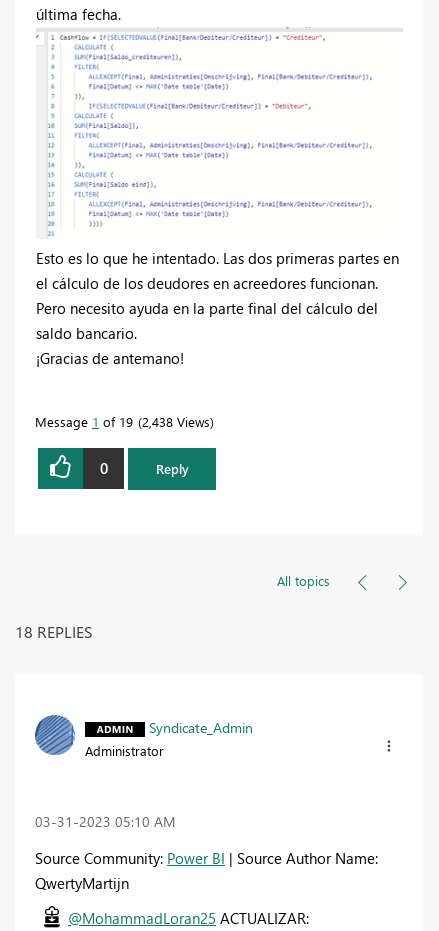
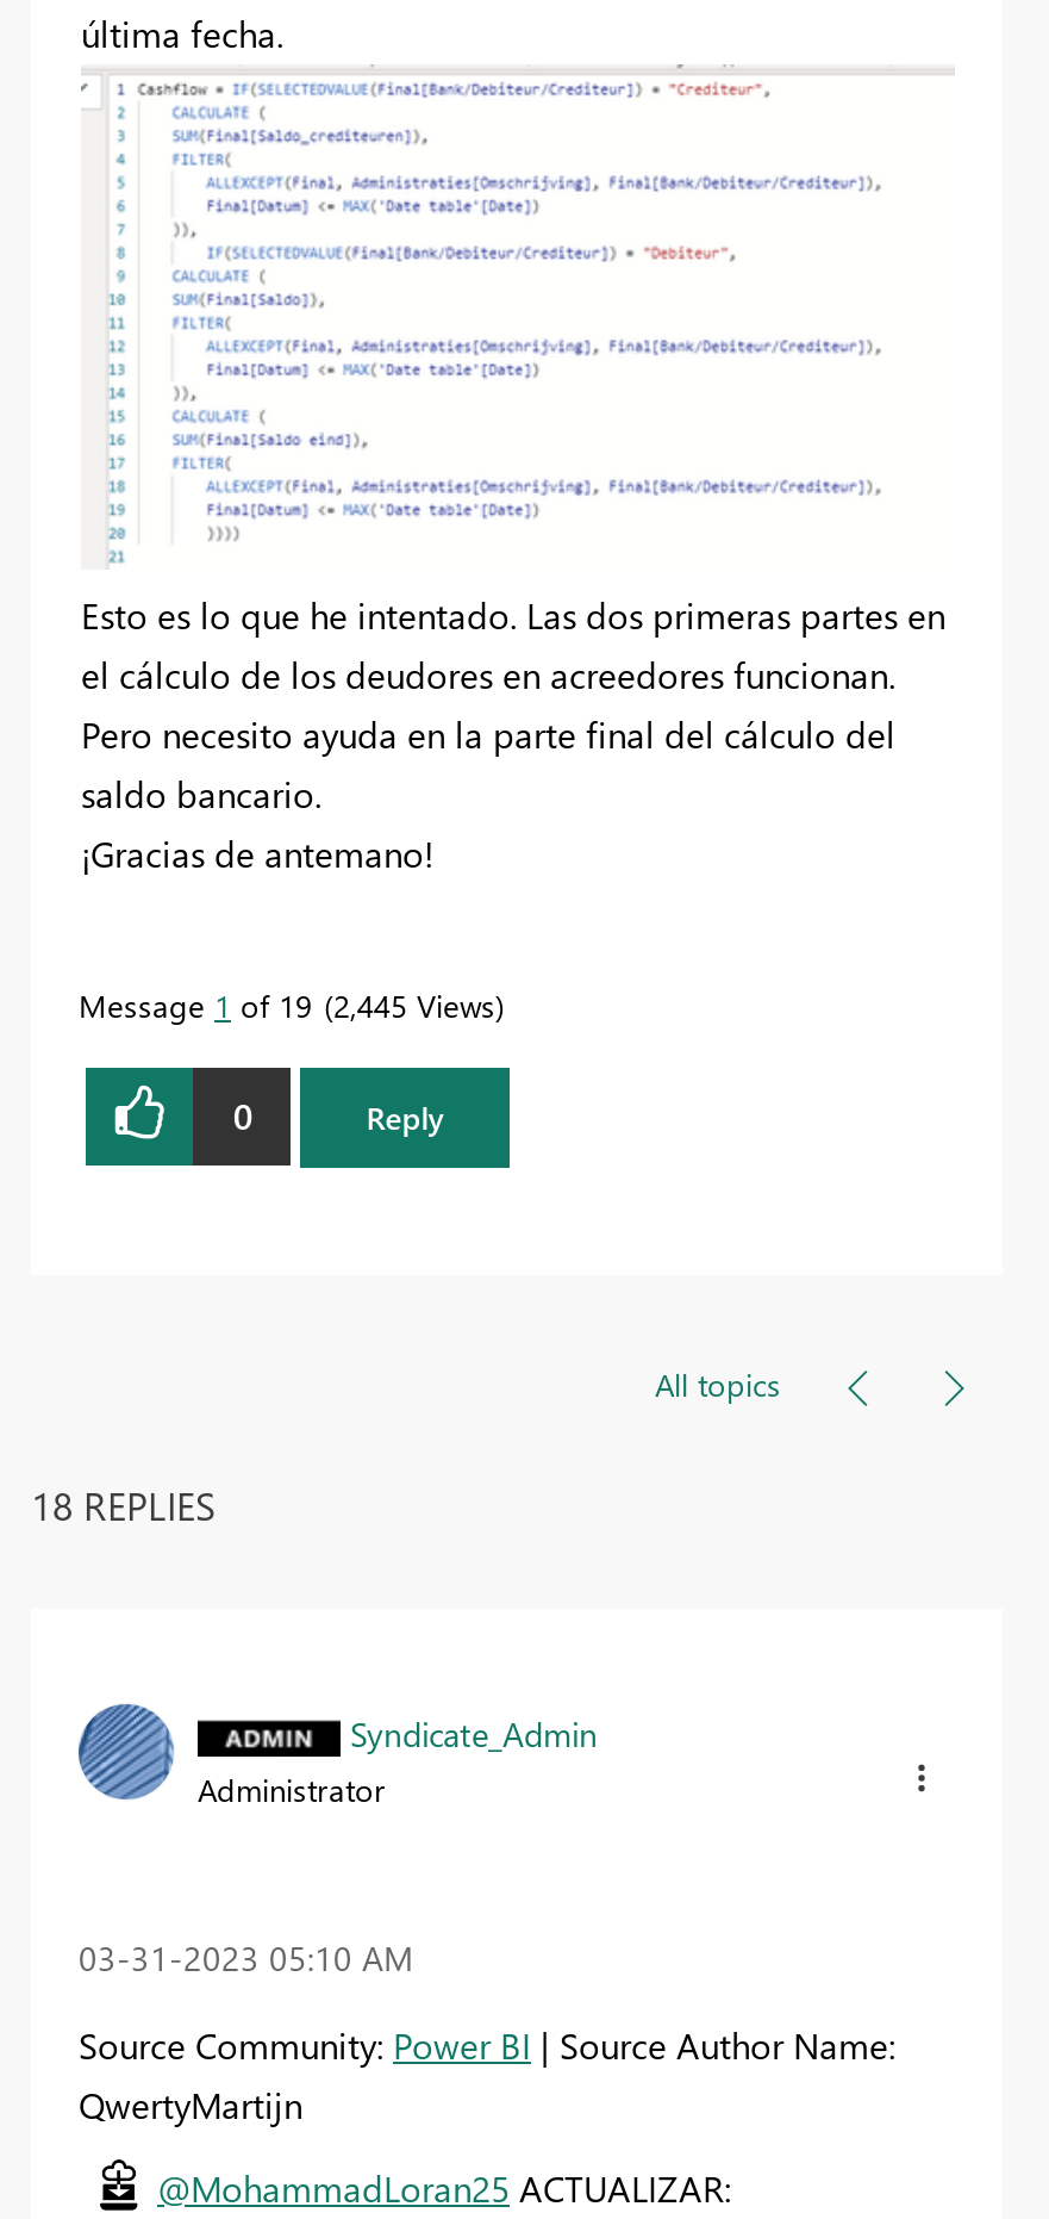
- Message 1 of 19 2,438 Views
+ Message 1 of 19 2,445 Views
